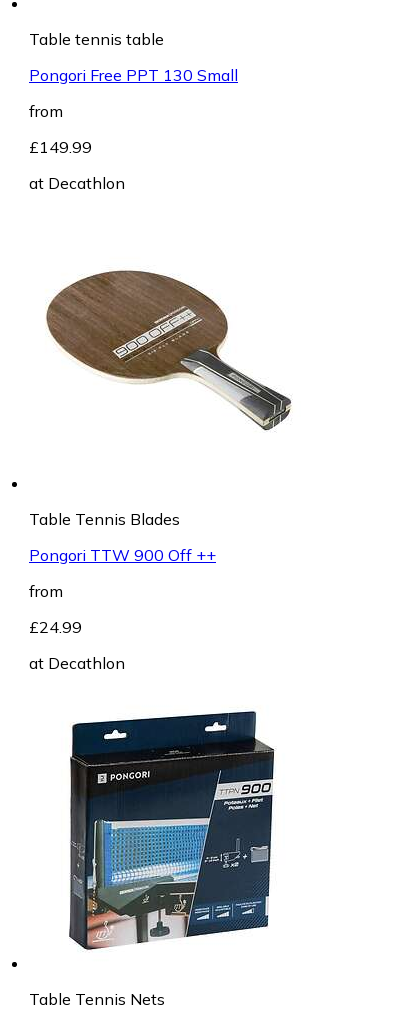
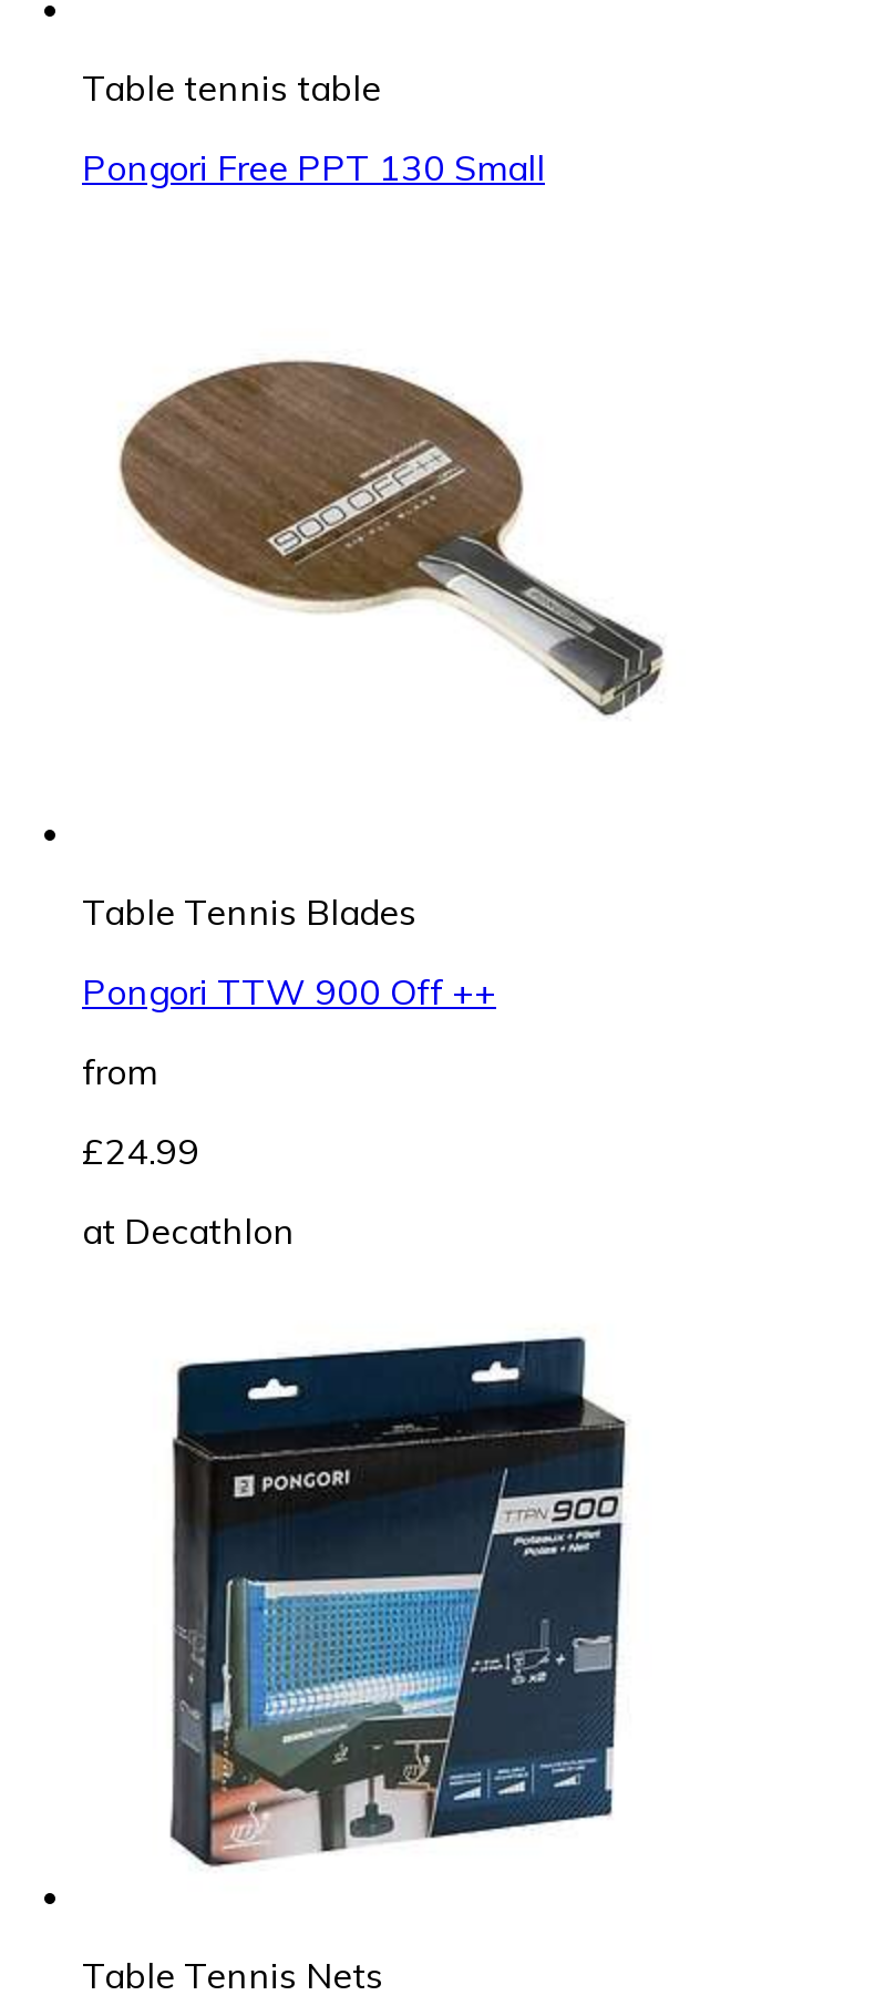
- from
- £149.99
- at Decathlon
